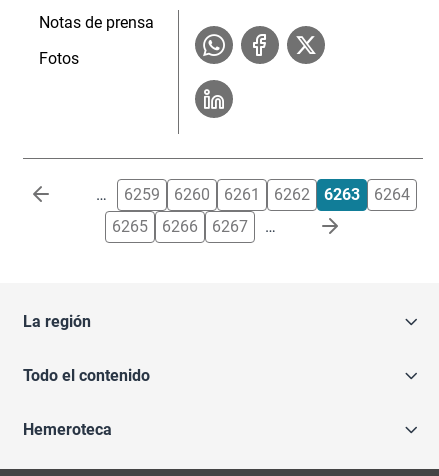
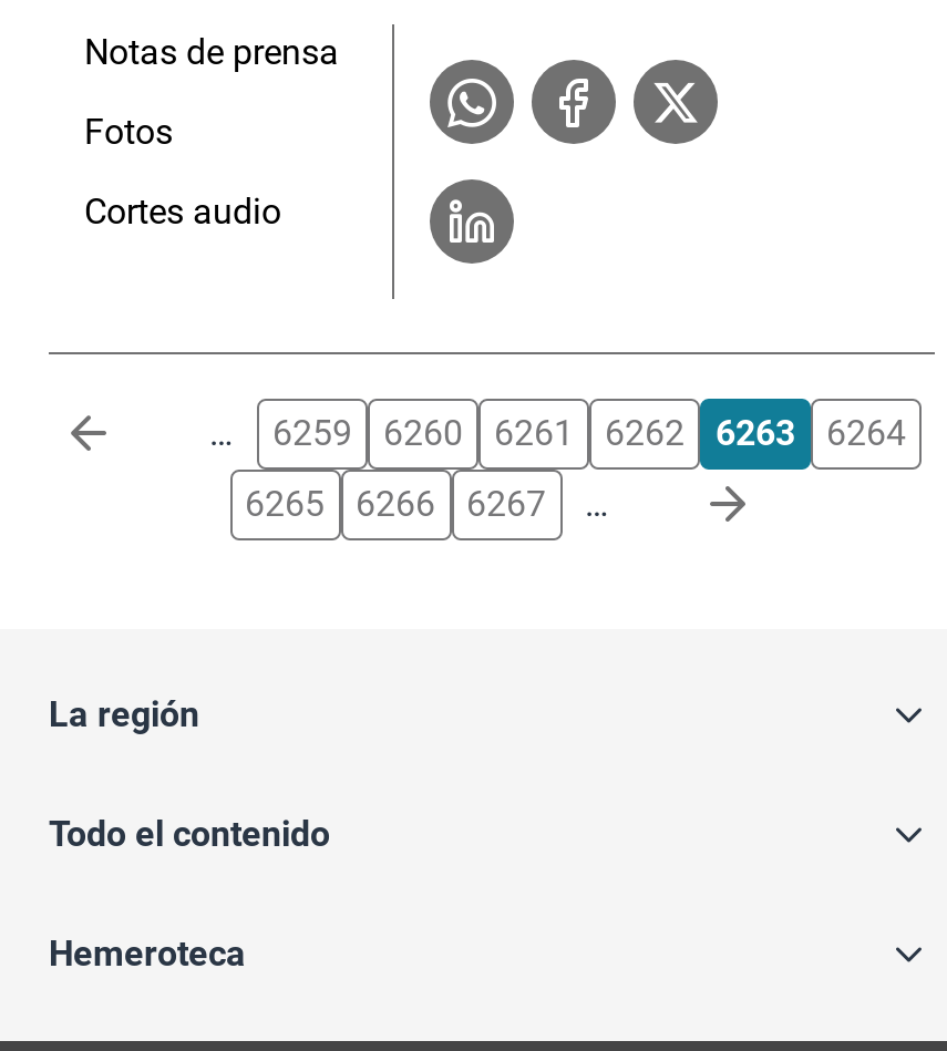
+ Cortes audio
